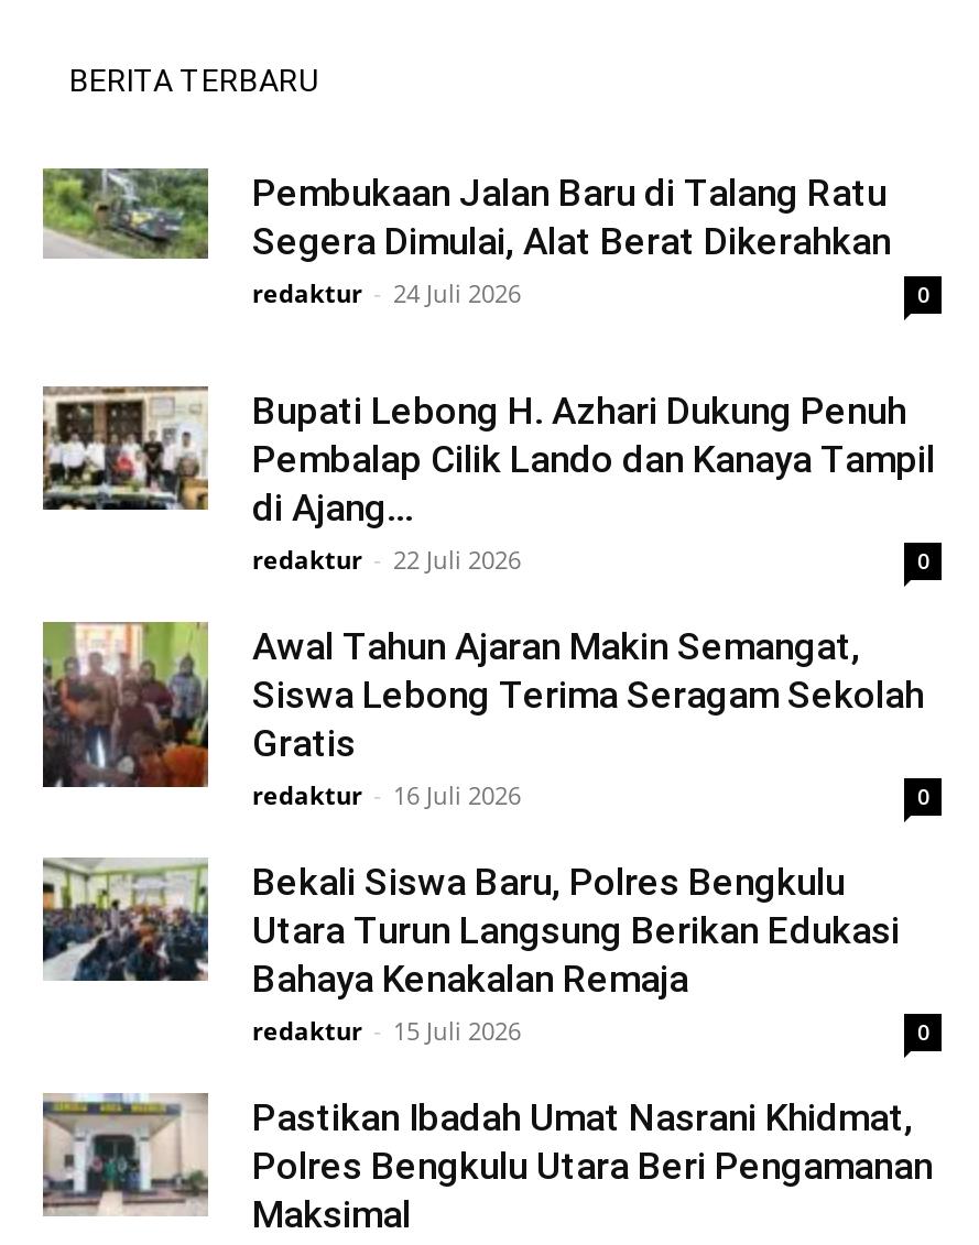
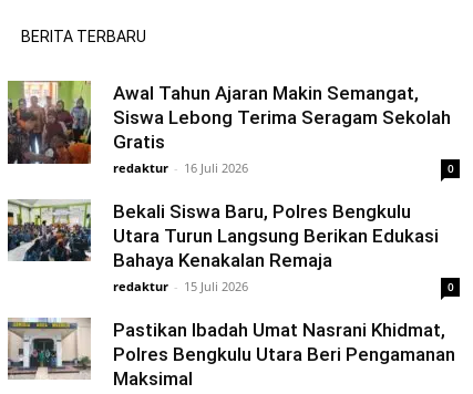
- [image]
- Pembukaan Jalan Baru di Talang Ratu
- Segera Dimulai, Alat Berat Dikerahkan
- redaktur - 24 Juli 2026
- 0
- Bupati Lebong H. Azhari Dukung Penuh
- Pembalap Cilik Lando dan Kanaya Tampil
- di Ajang...
- redaktur - 22 Juli 2026
- 0

- [image]
